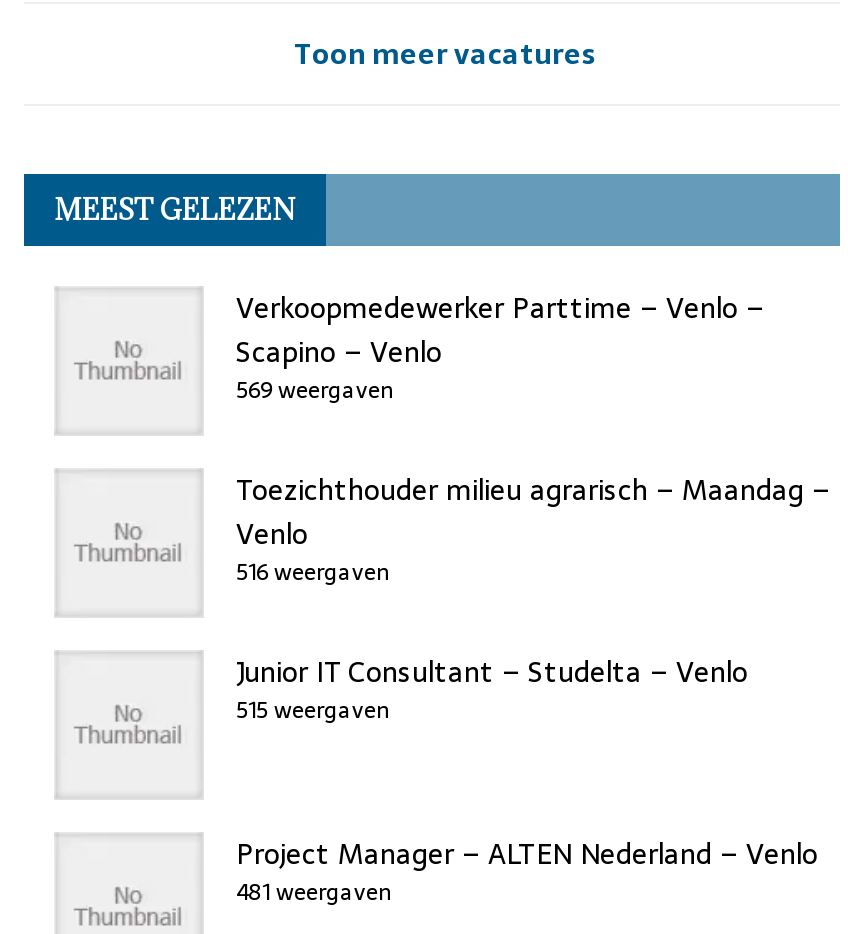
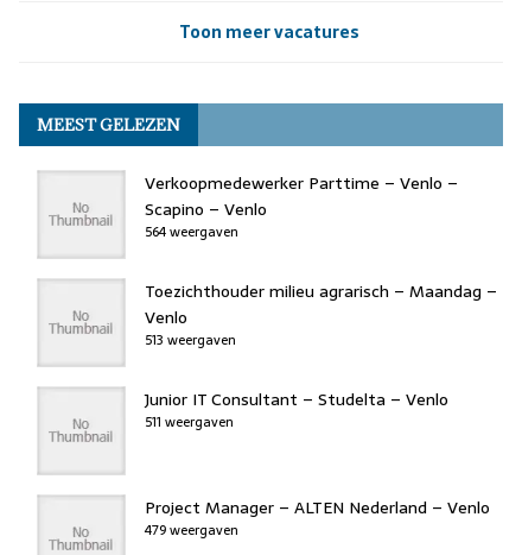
- 569 weergaven
+ 564 weergaven

- 516 weergaven
+ 513 weergaven

- 515 weergaven
+ 511 weergaven

- 481 weergaven
+ 479 weergaven
